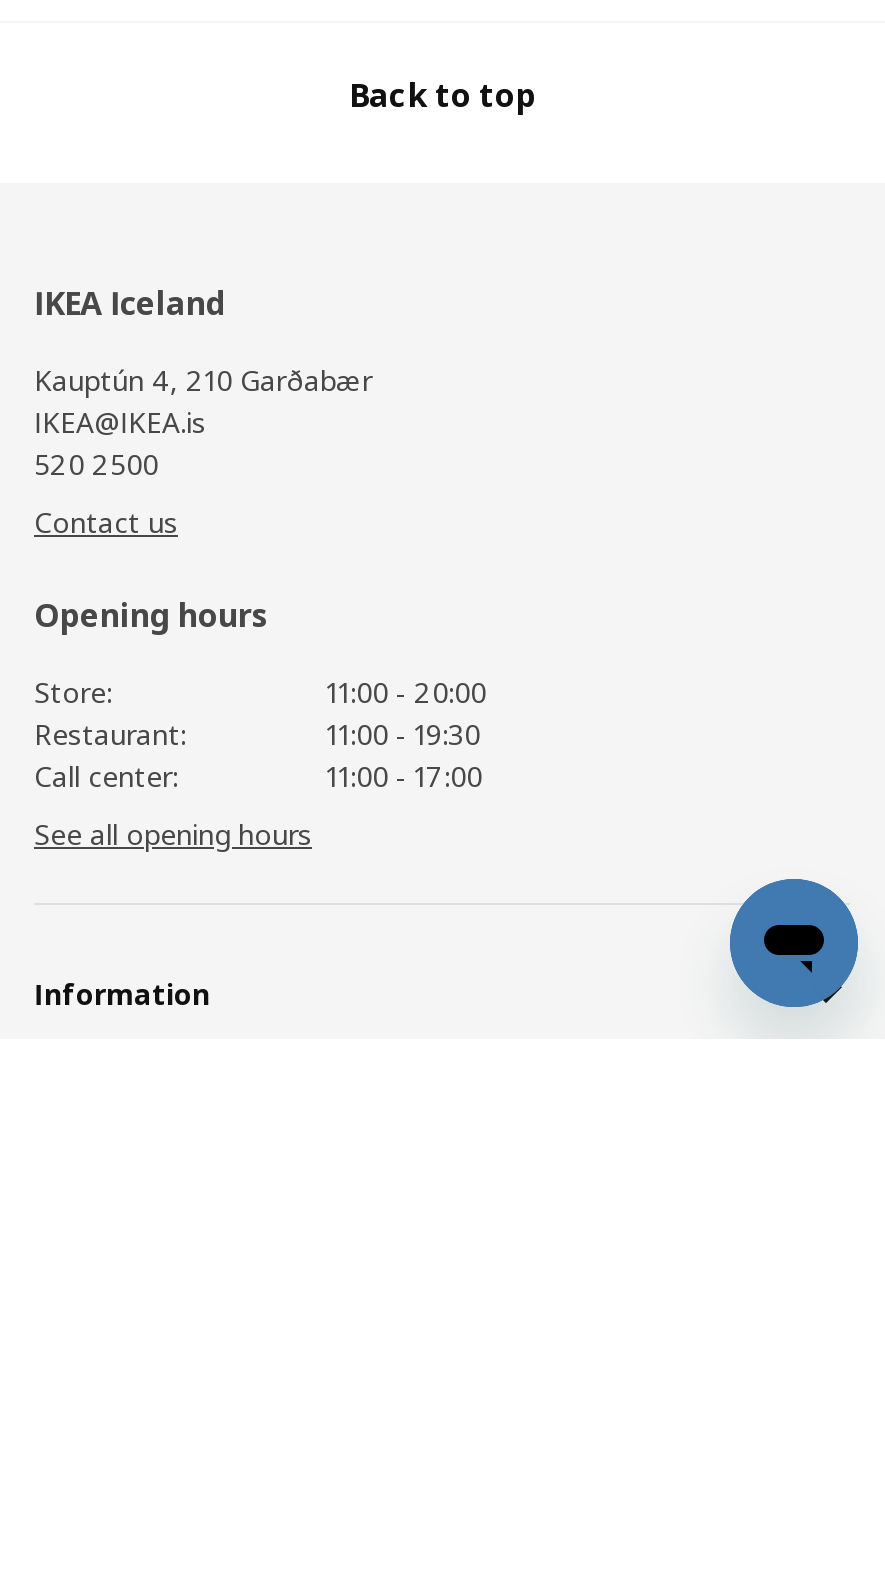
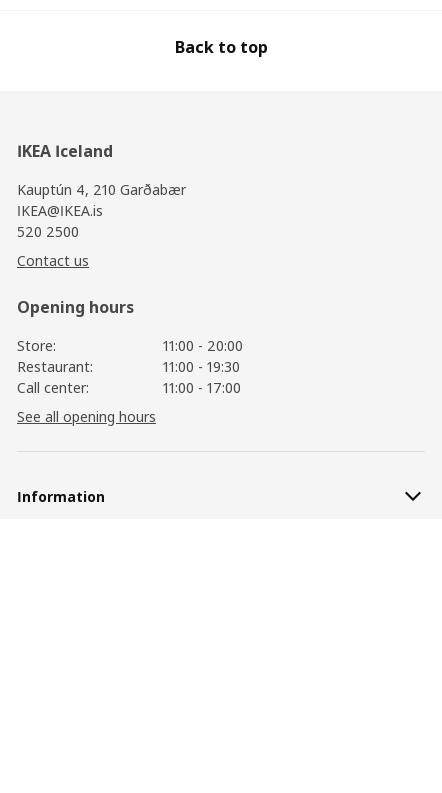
- [image]
